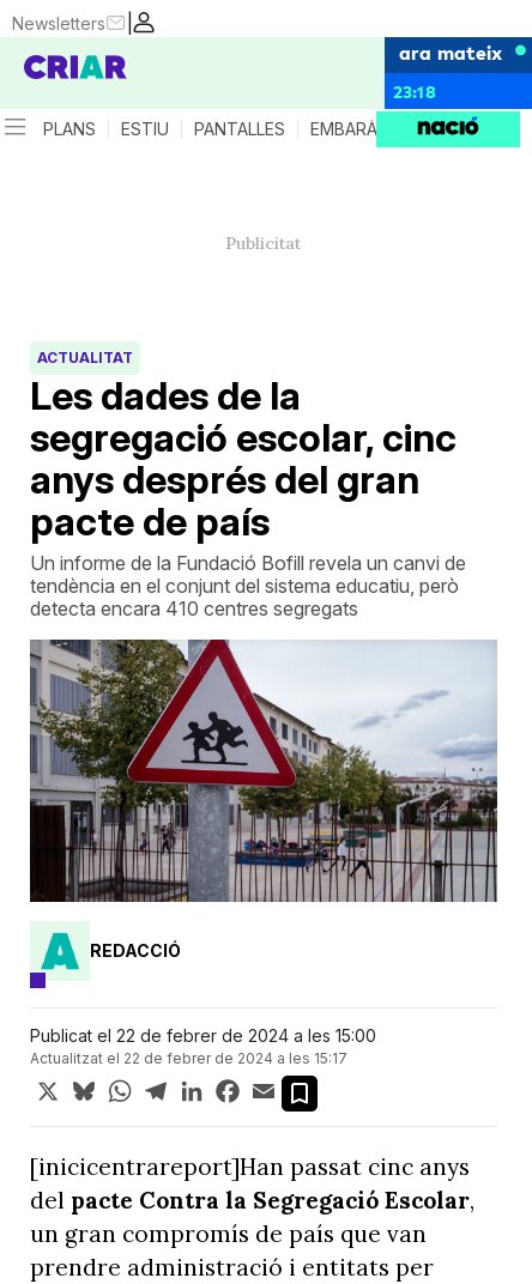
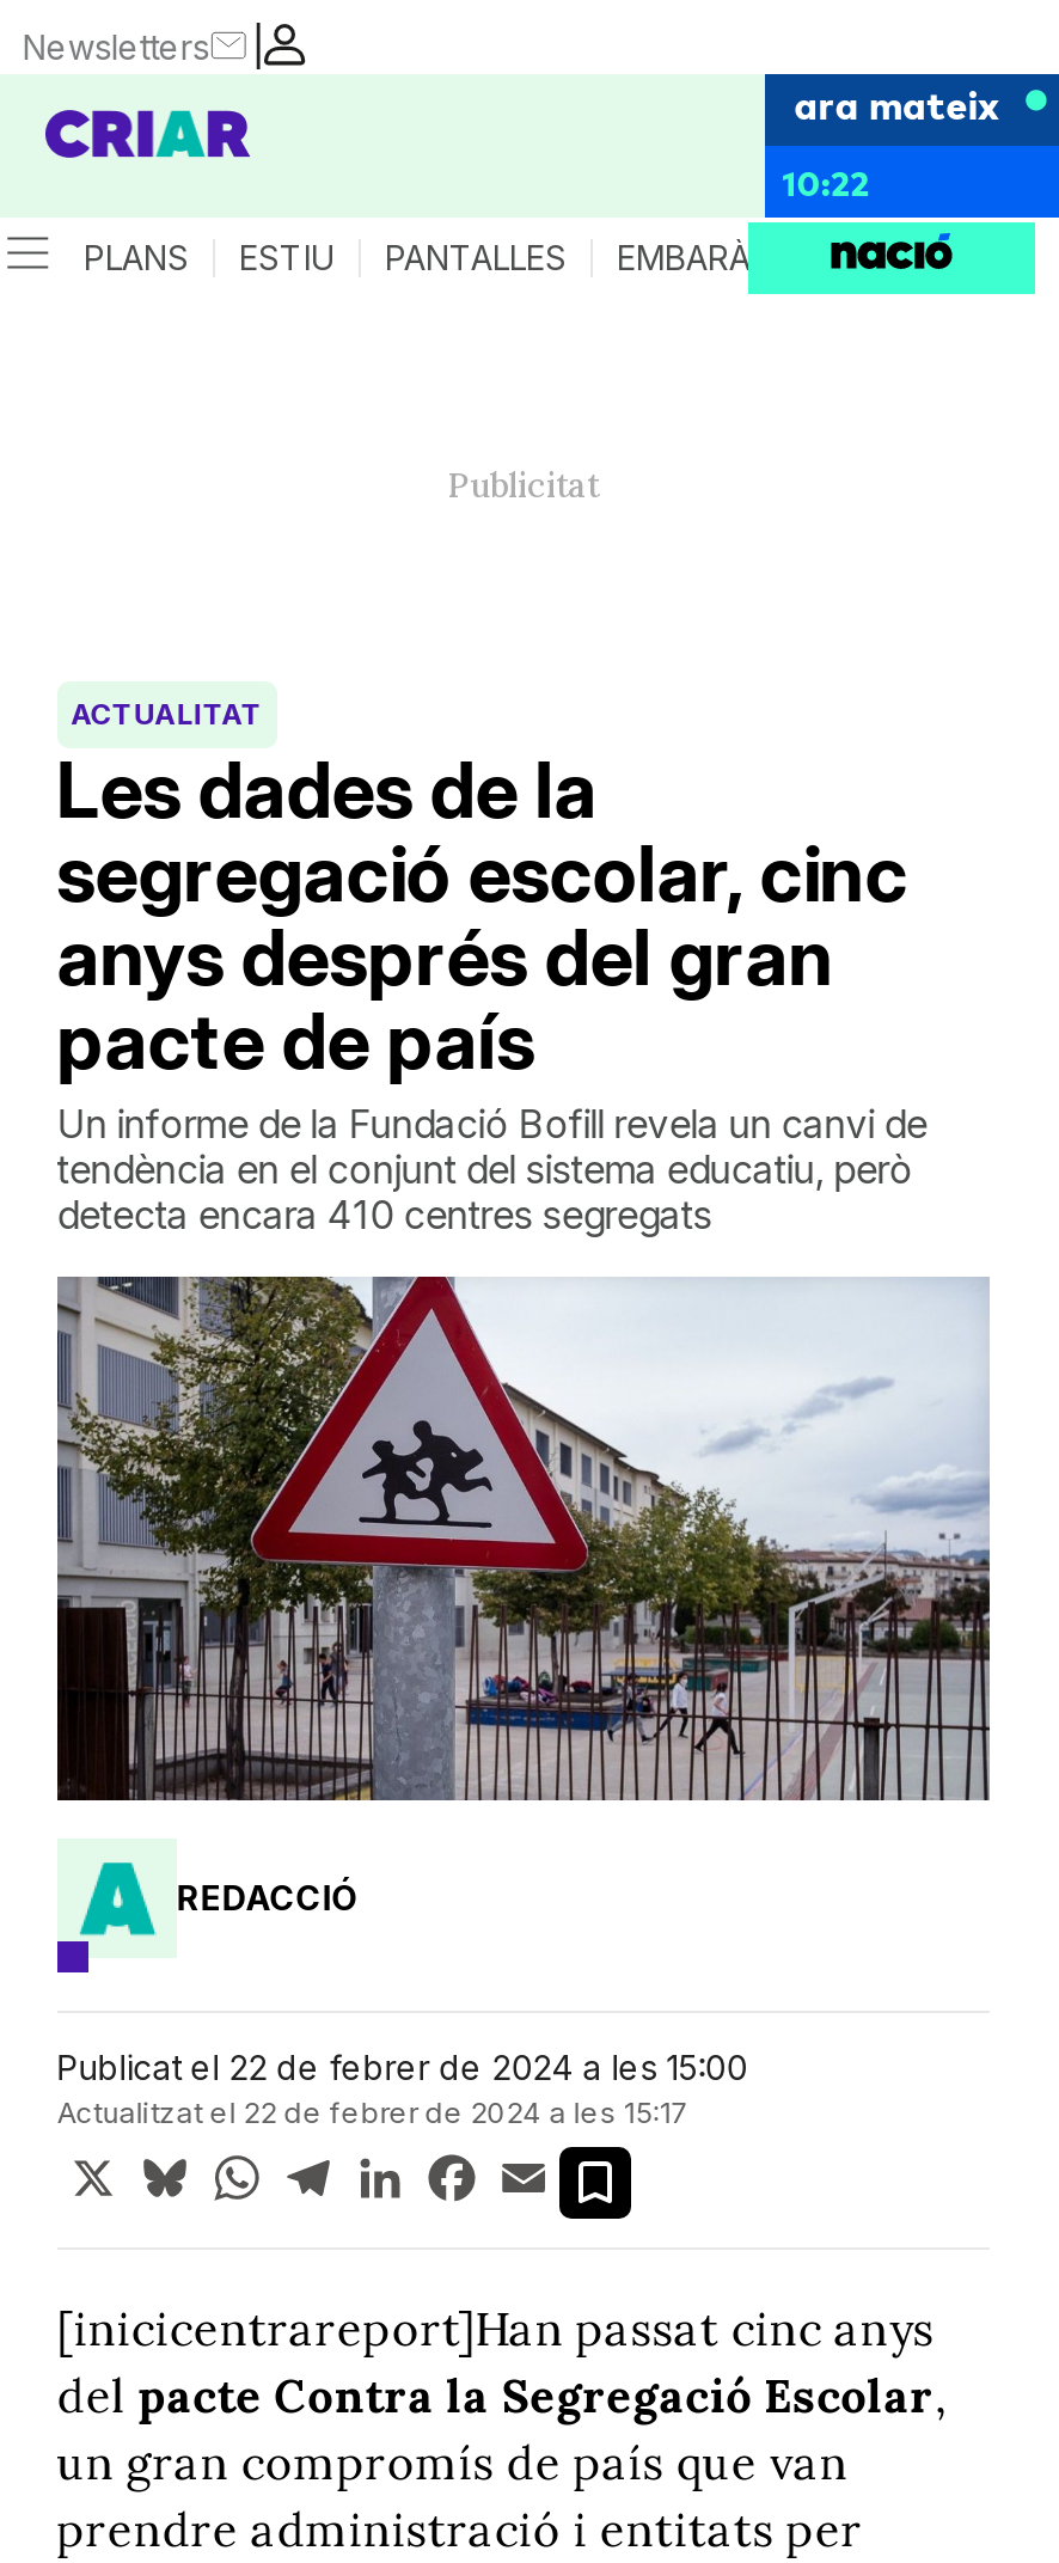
- 23:18
+ 10:22
